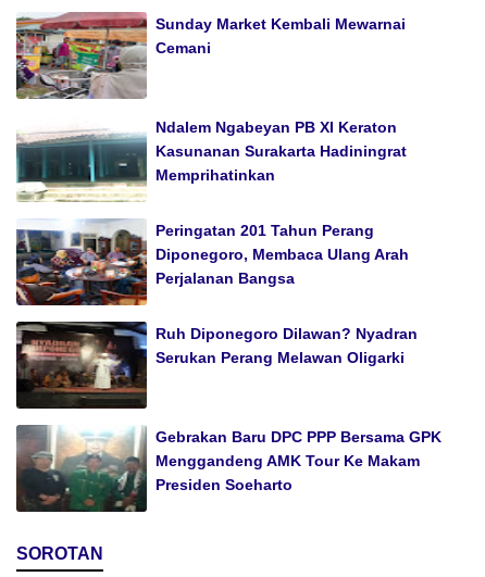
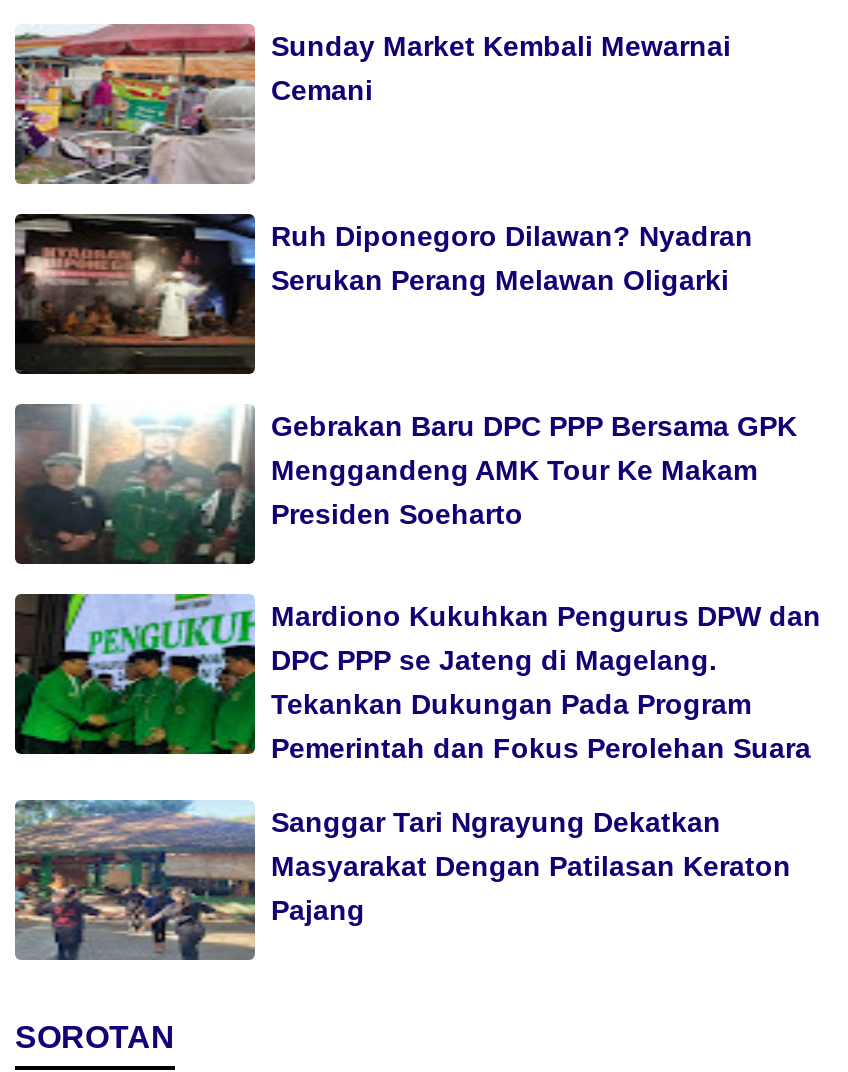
- [image]
- Ndalem Ngabeyan PB XI Keraton
- Kasunanan Surakarta Hadiningrat
- Memprihatinkan
- Peringatan 201 Tahun Perang
- Diponegoro, Membaca Ulang Arah
- Perjalanan Bangsa

- [image]

moved up: [image] | Ruh Diponegoro Dilawan? Nyadran | Serukan Perang Melawan Oligarki | Gebrakan Baru DPC PPP Bersama GPK | Menggandeng AMK Tour Ke Makam | Presiden Soeharto

+ [image]
+ Mardiono Kukuhkan Pengurus DPW dan
+ DPC PPP se Jateng di Magelang.
+ Tekankan Dukungan Pada Program
+ Pemerintah dan Fokus Perolehan Suara
+ Sanggar Tari Ngrayung Dekatkan
+ Masyarakat Dengan Patilasan Keraton
+ Pajang

+ [image]
